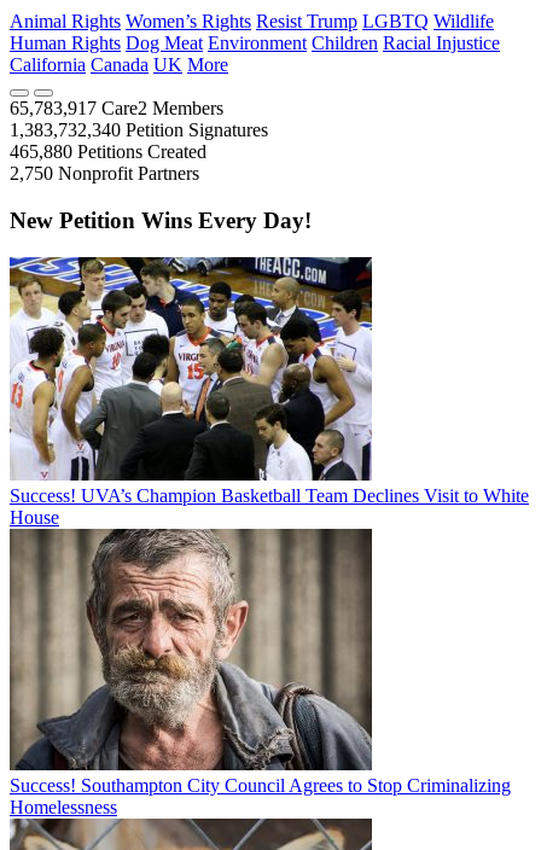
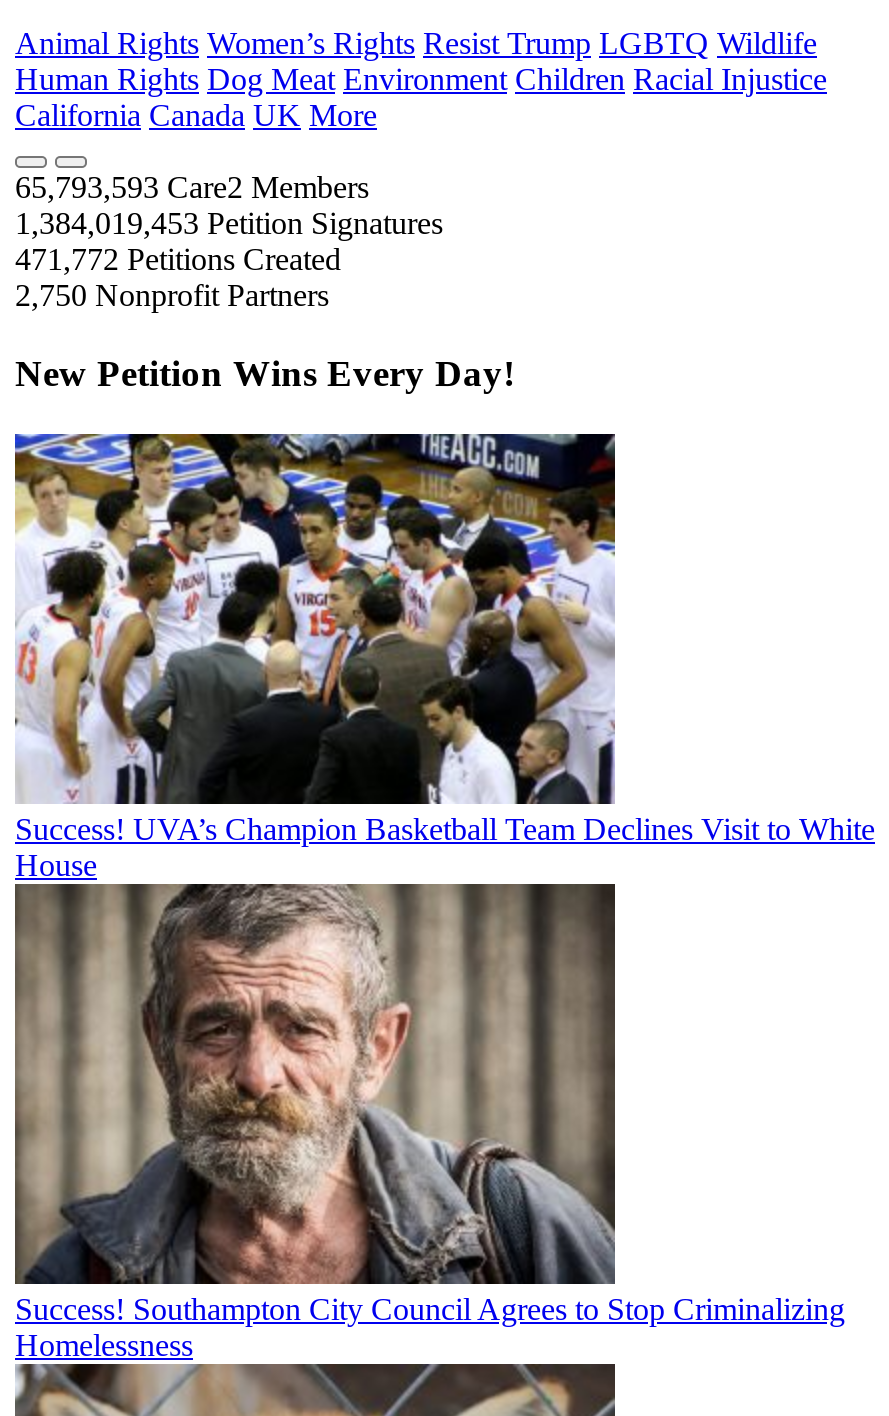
- 65,783,917 Care2 Members
+ 65,793,593 Care2 Members

- 1,383,732,340 Petition Signatures
+ 1,384,019,453 Petition Signatures

- 465,880 Petitions Created
+ 471,772 Petitions Created
